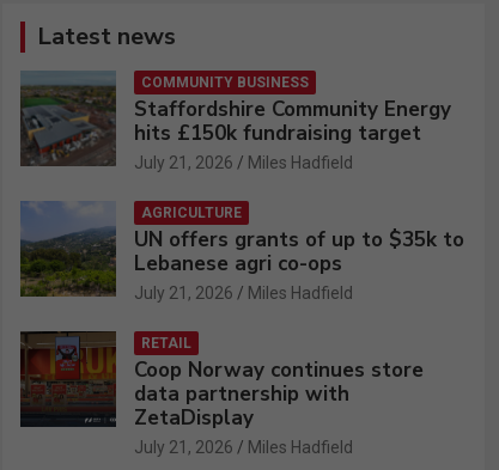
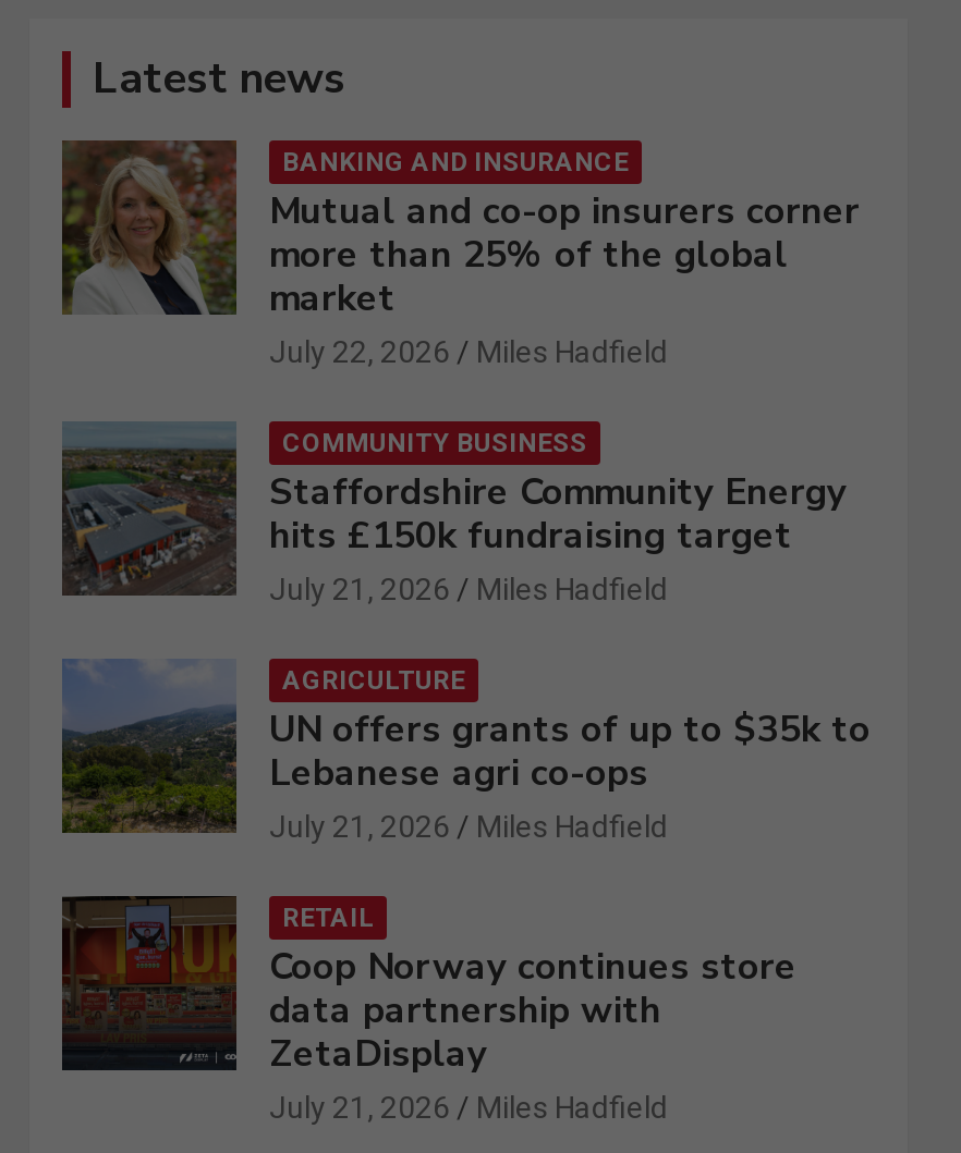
+ [image]
+ BANKING AND INSURANCE
+ Mutual and co-op insurers corner
+ more than 25% of the global
+ market
+ July 22, 2026
+ Miles Hadfield
